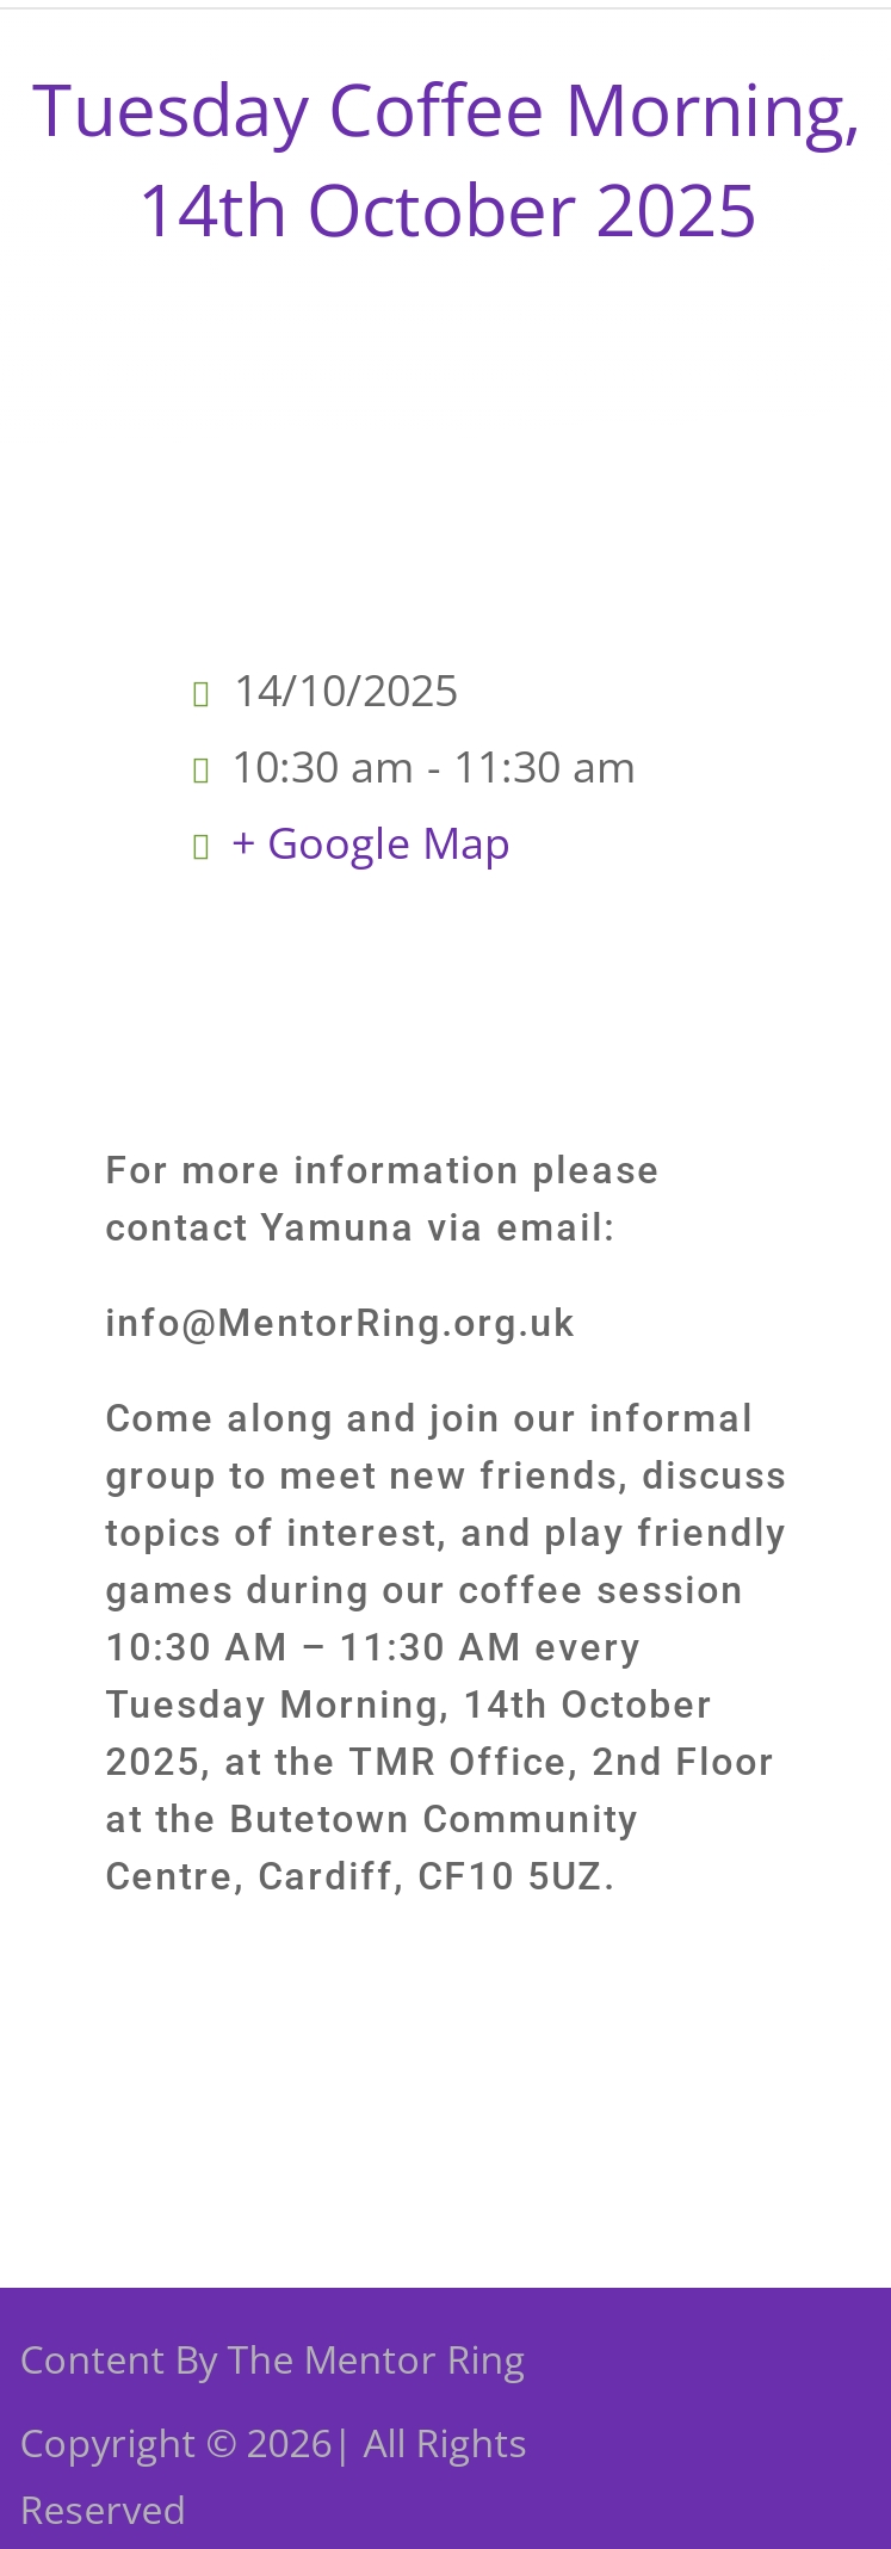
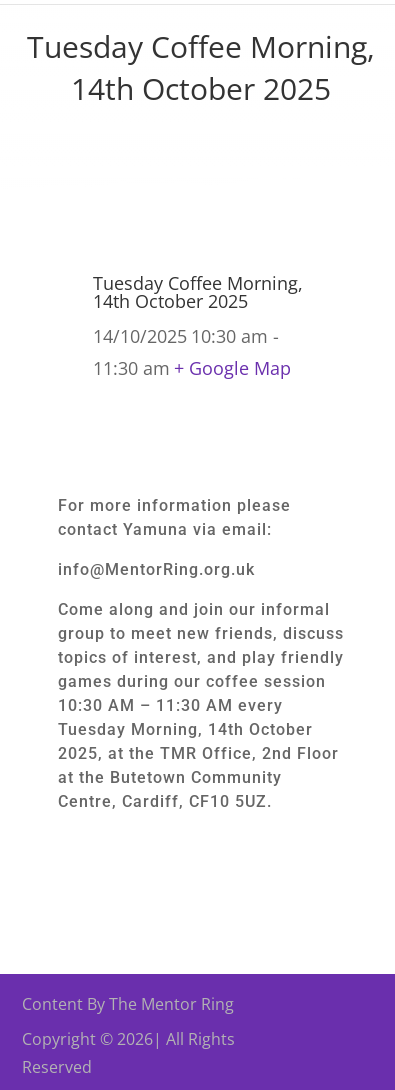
- 14/10/2025
- 10:30 am - 11:30 am
- + Google Map
+ Tuesday Coffee Morning,
+ 14th October 2025
+ 14/10/2025 10:30 am -
+ 11:30 am + Google Map
